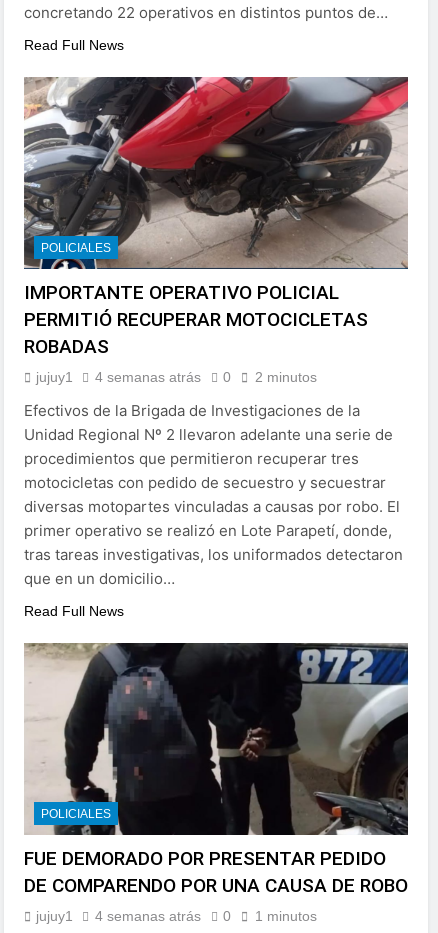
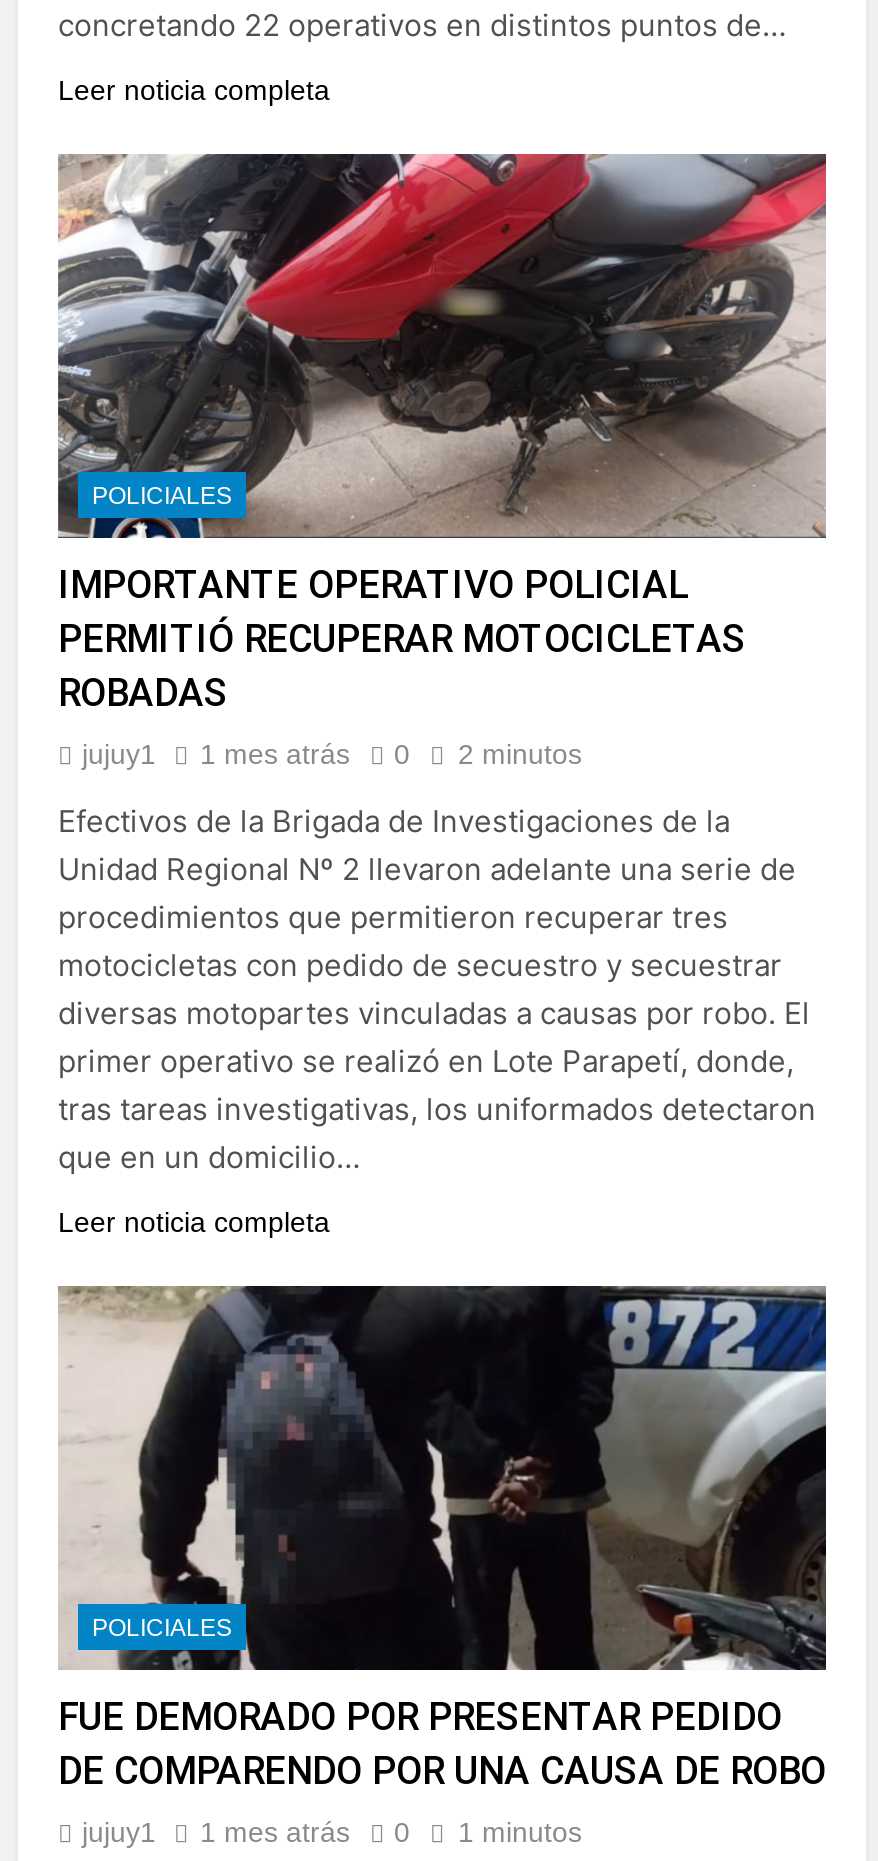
- Read Full News
+ Leer noticia completa

- 4 semanas atrás
+ 1 mes atrás

- Read Full News
+ Leer noticia completa

- 4 semanas atrás
+ 1 mes atrás
